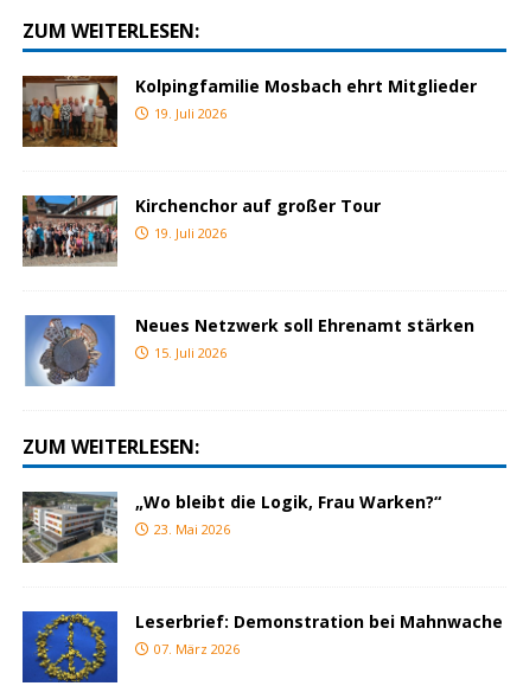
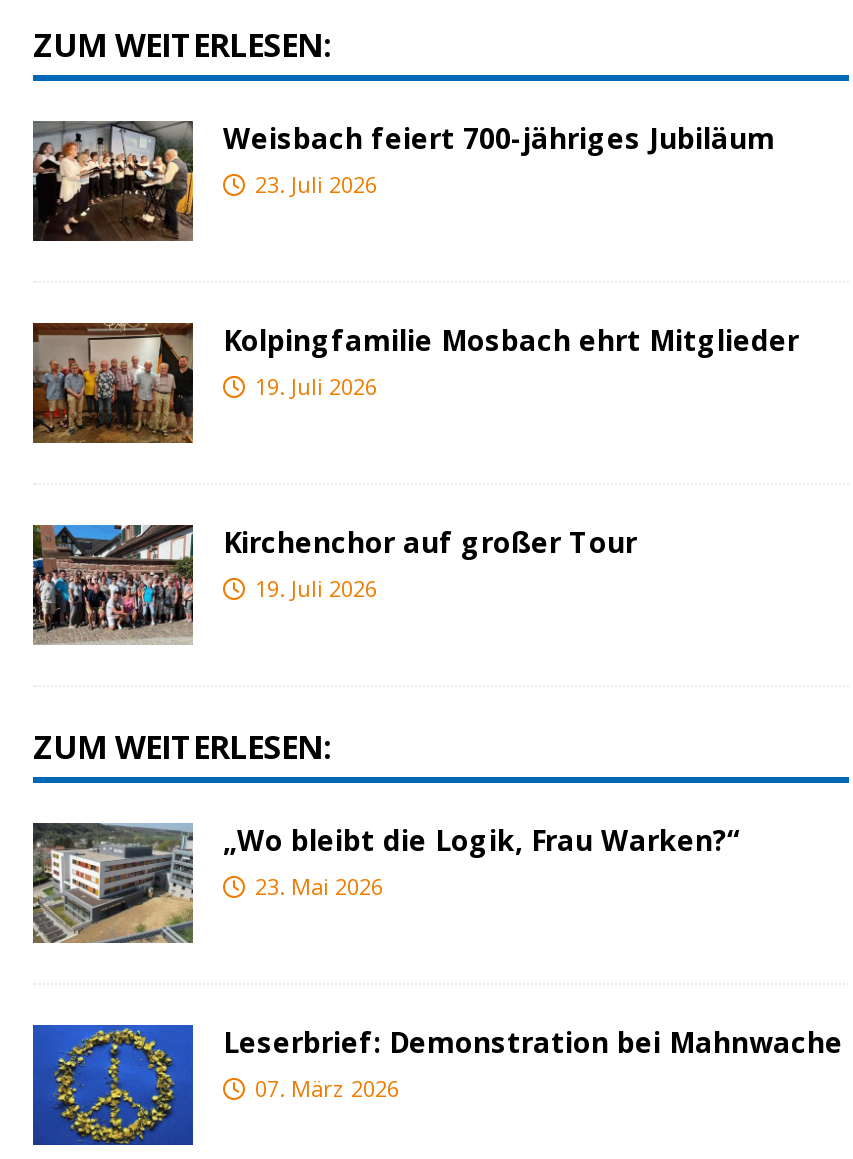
+ [image]
+ Weisbach feiert 700-jähriges Jubiläum
+ 23. Juli 2026

moved down: [image] | Kolpingfamilie Mosbach ehrt Mitglieder | 19. Juli 2026 | Kirchenchor auf großer Tour | 19. Juli 2026

- [image]
- Neues Netzwerk soll Ehrenamt stärken
- 15. Juli 2026
